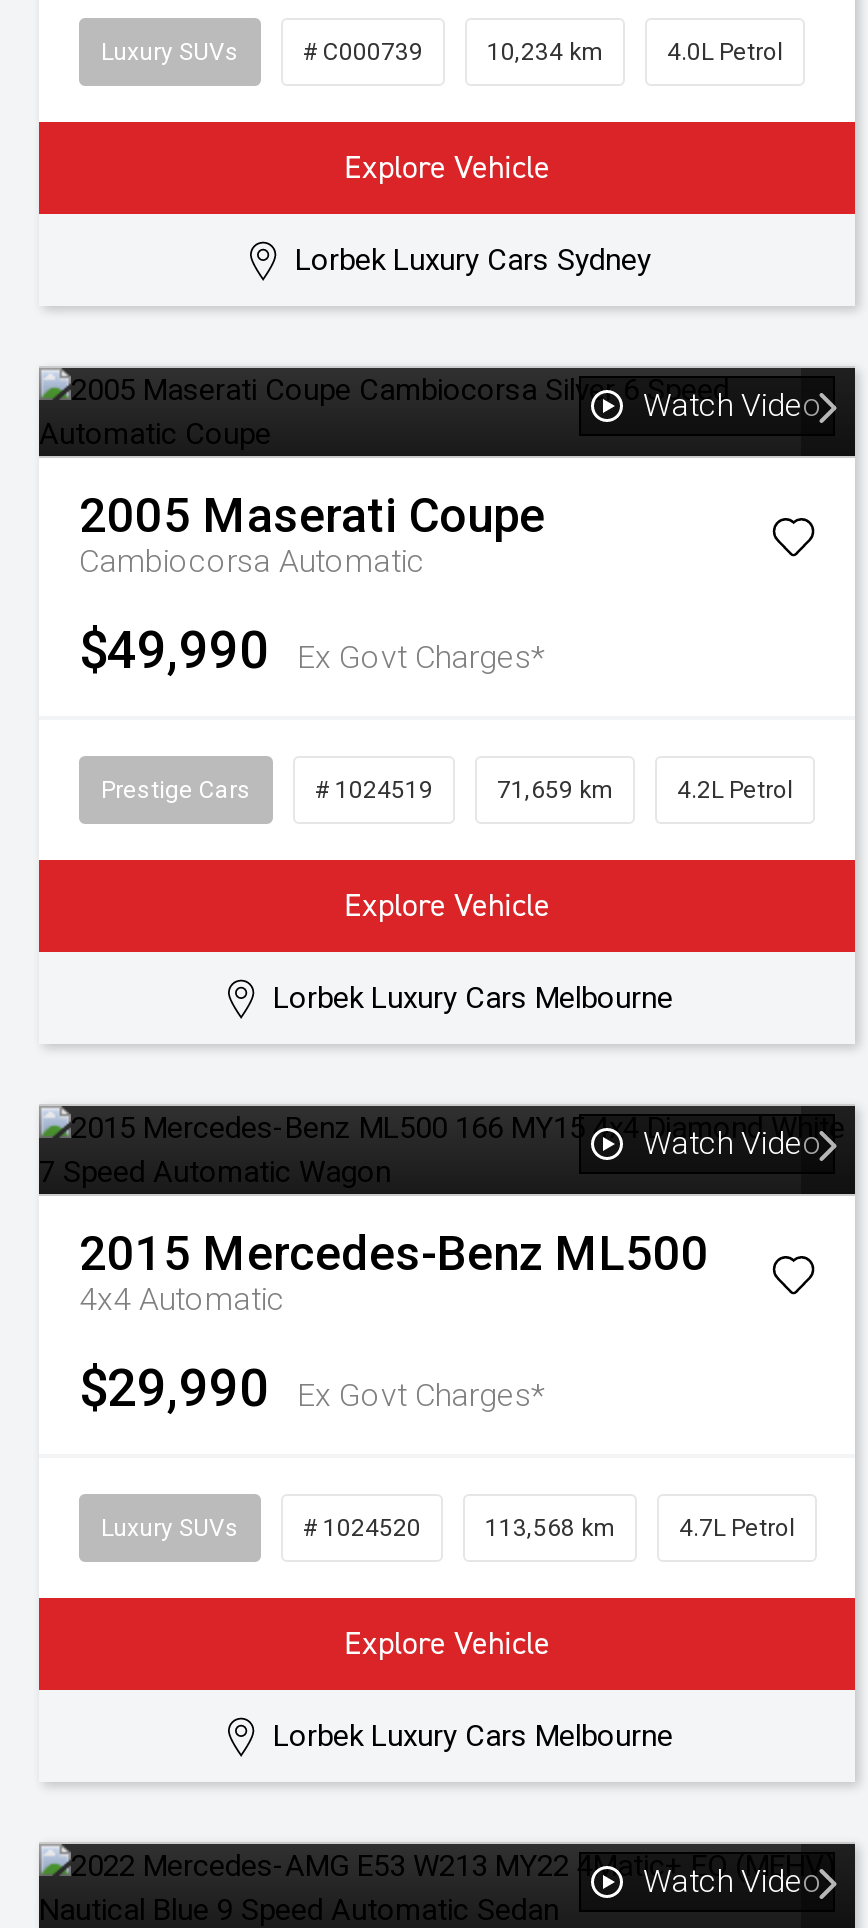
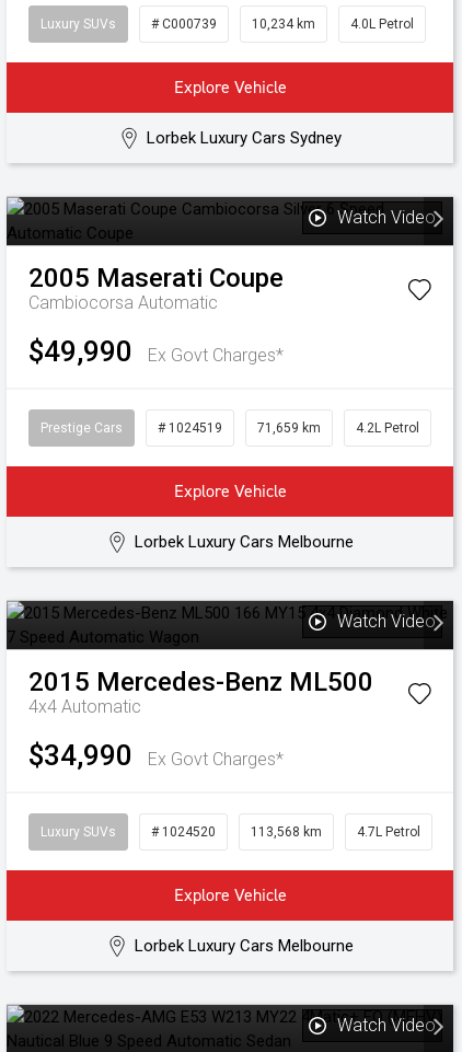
- $29,990 Ex Govt Charges*
+ $34,990 Ex Govt Charges*
